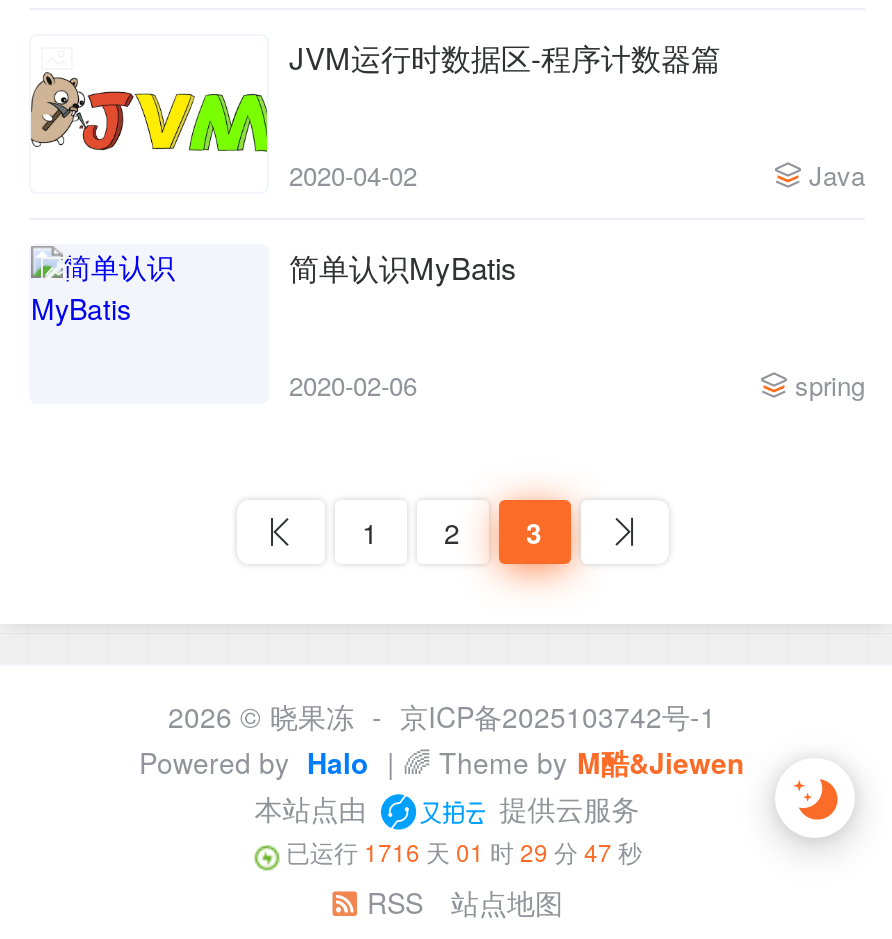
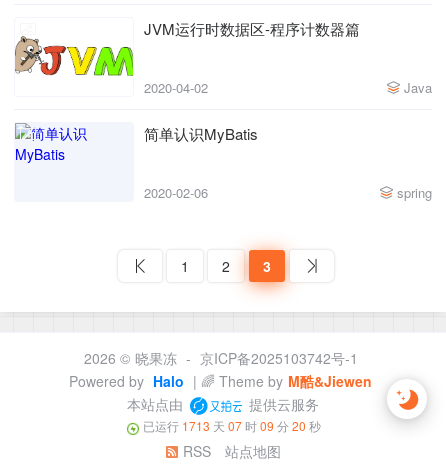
- 已运行1716天01时29分47秒
+ 已运行1713天07时09分20秒
